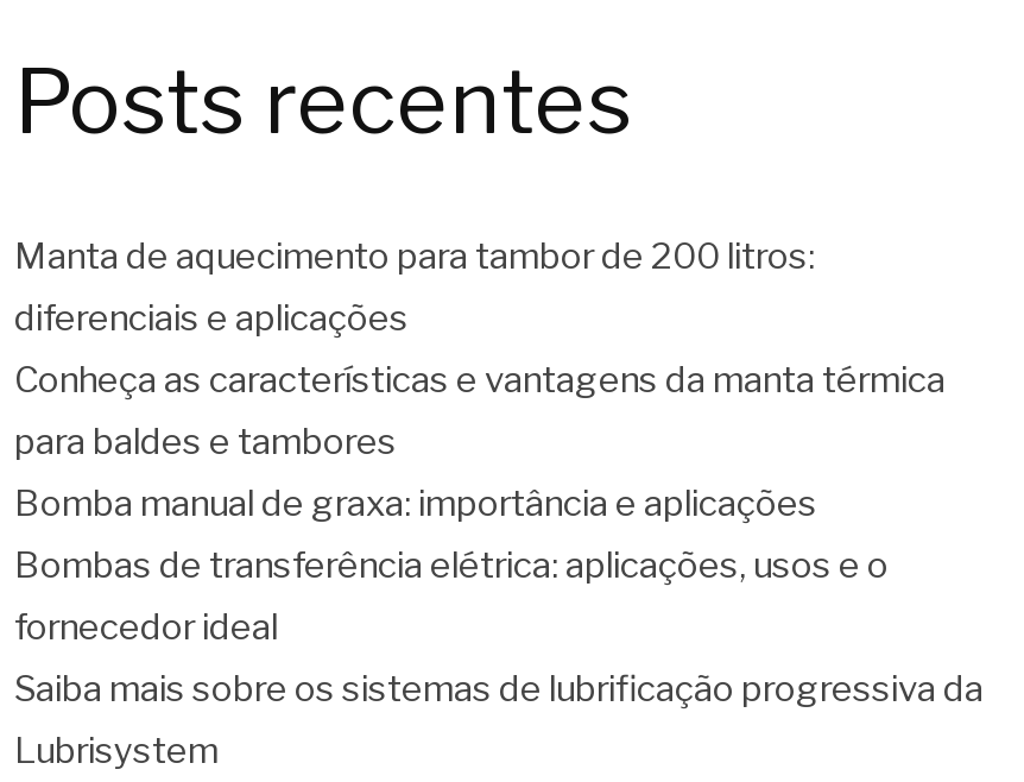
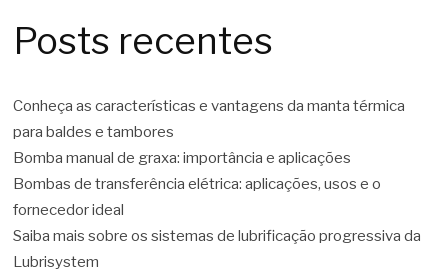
- Manta de aquecimento para tambor de 200 litros:
- diferenciais e aplicações
